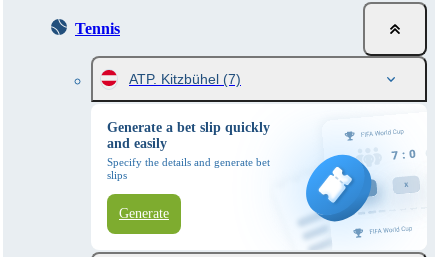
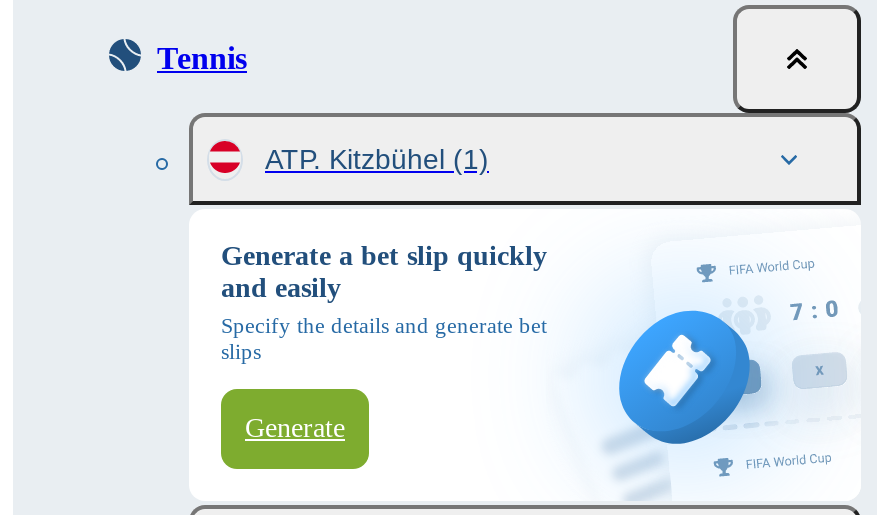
- ATP. Kitzbühel (7)
+ ATP. Kitzbühel (1)
